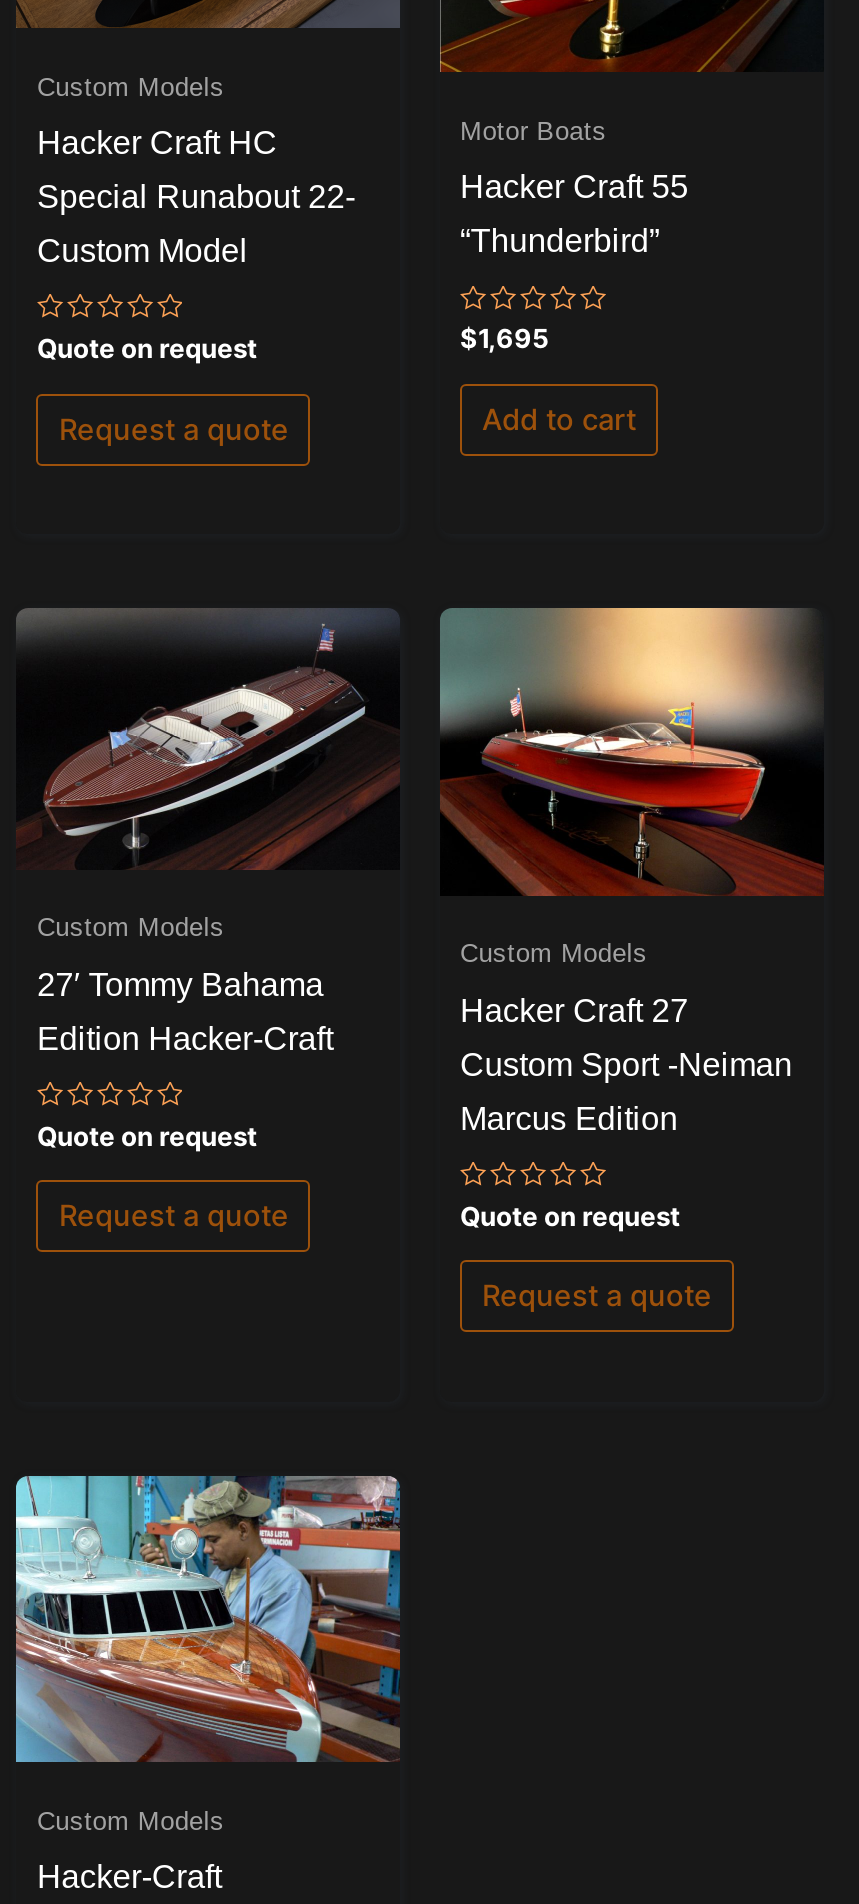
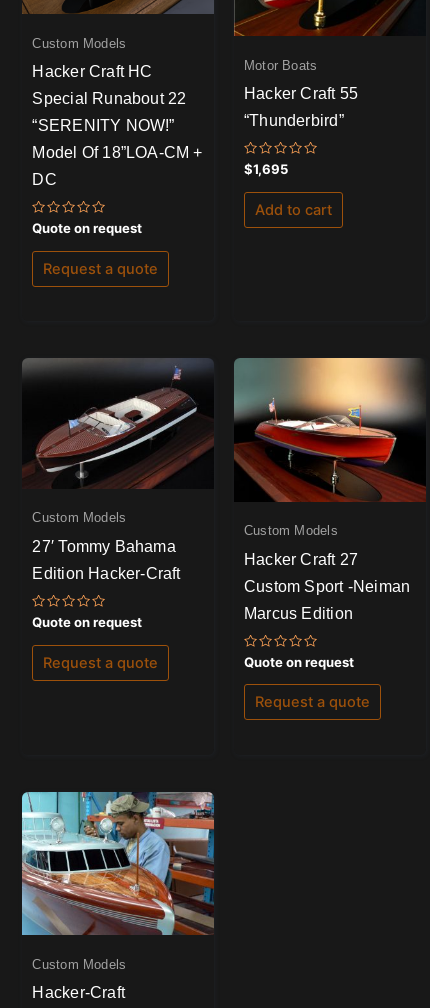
- Special Runabout 22-
- Custom Model
+ Special Runabout 22
+ “SERENITY NOW!”
+ Model Of 18”LOA-CM +
+ DC
